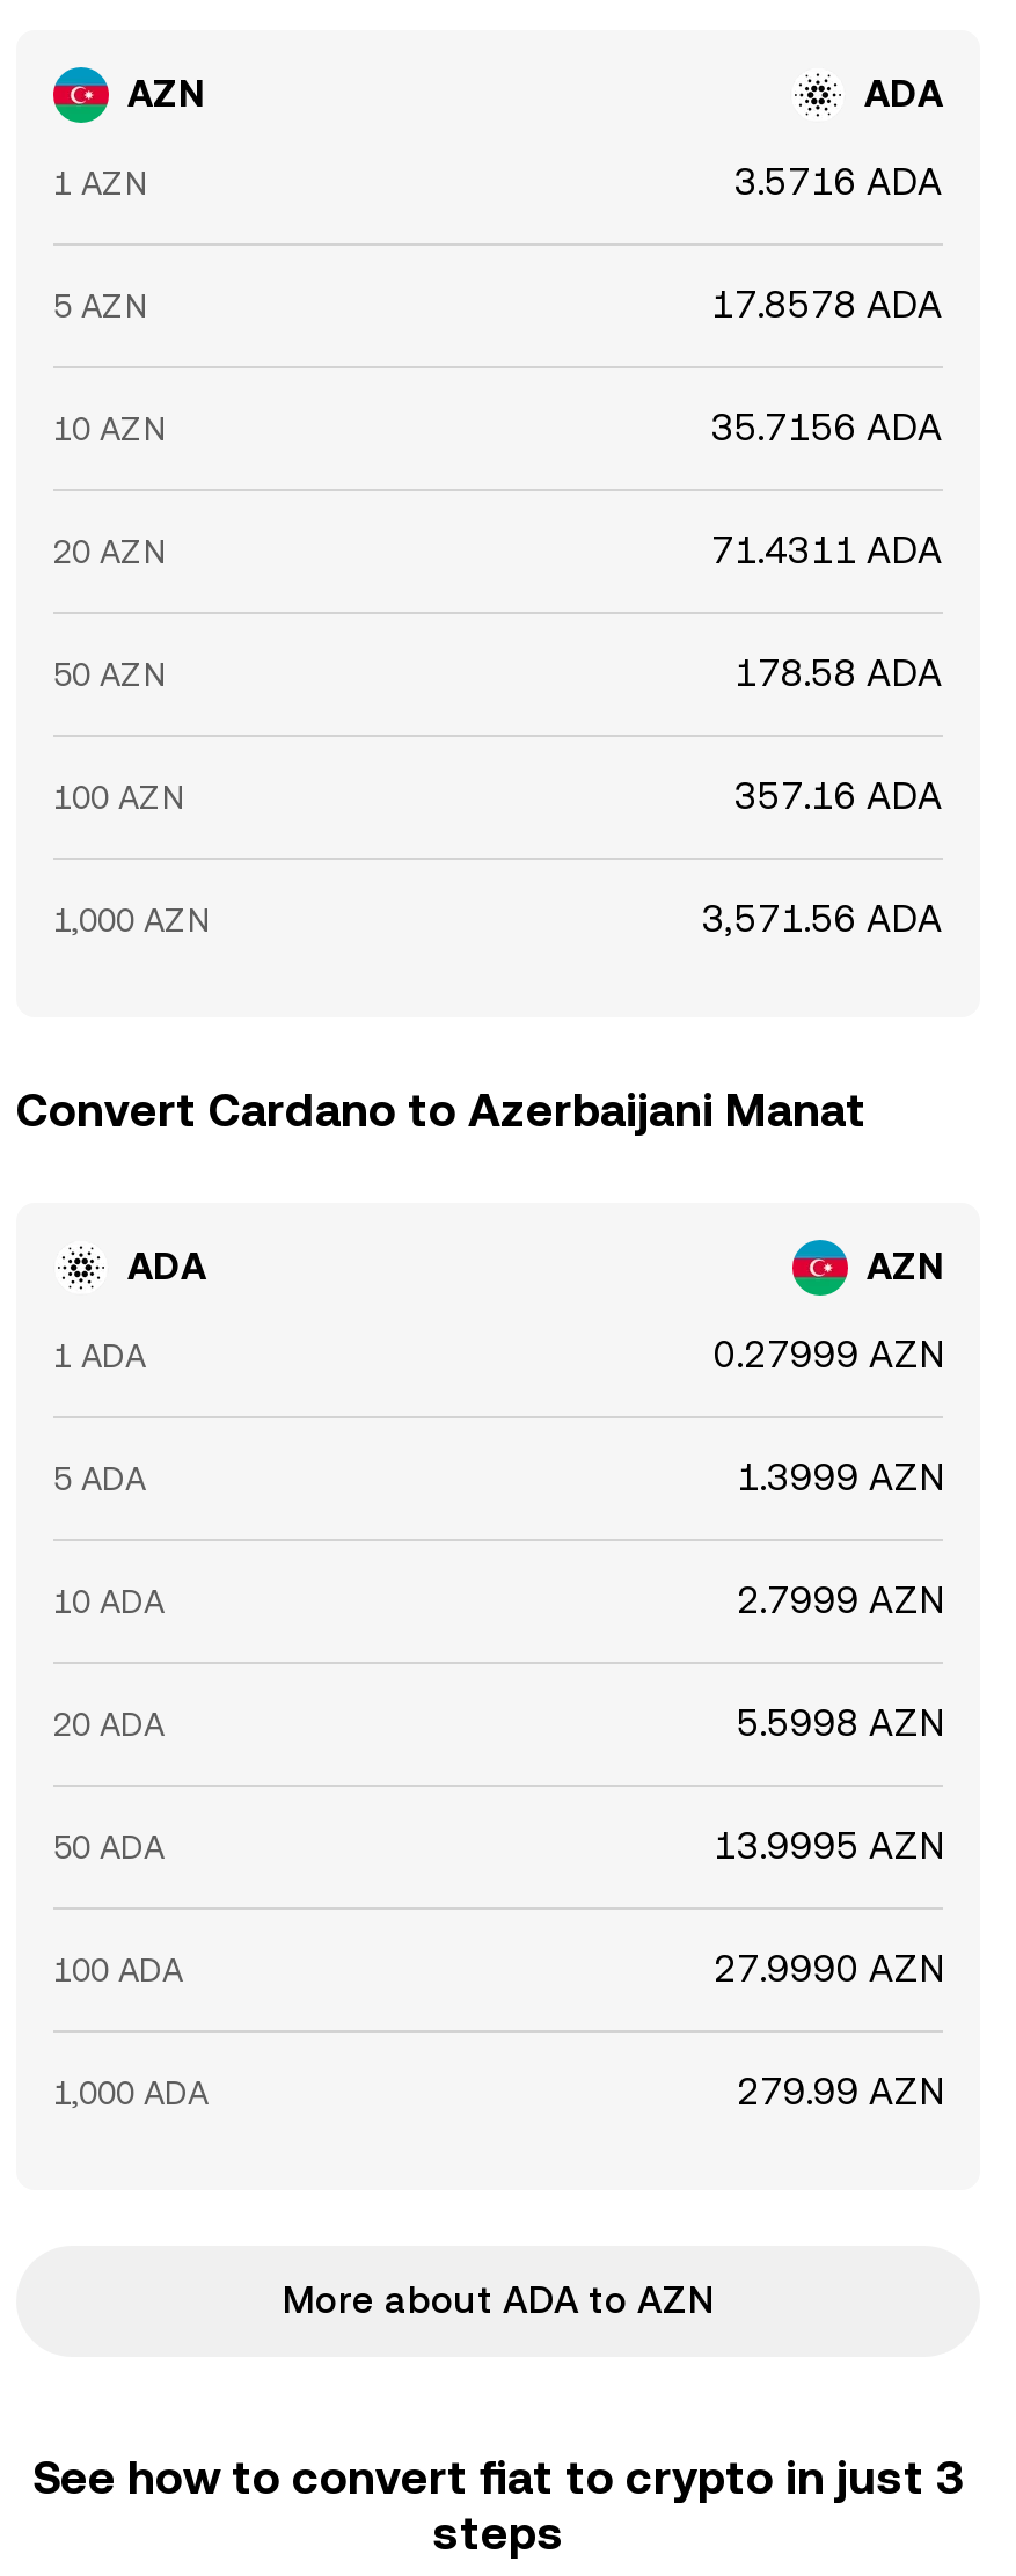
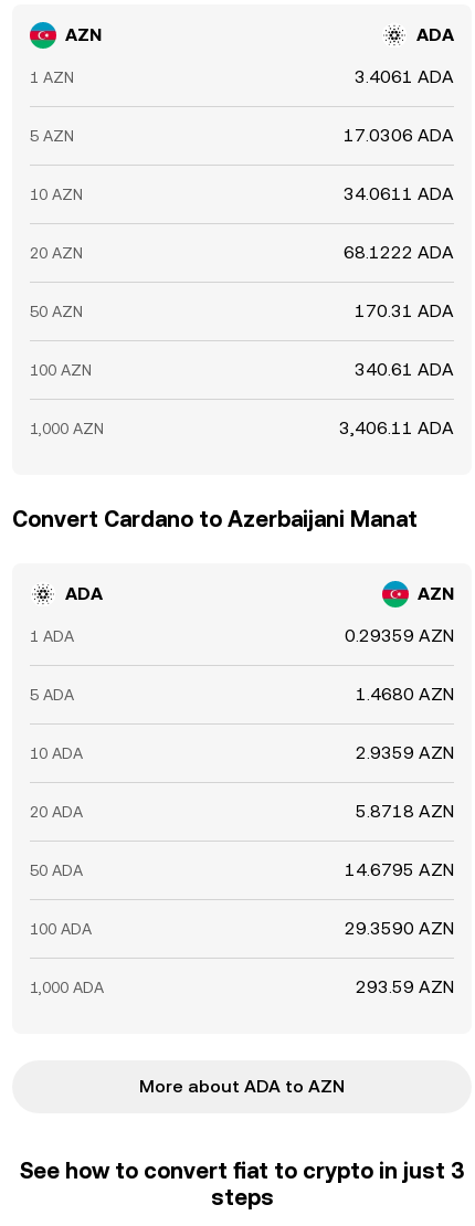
- 3.5716 ADA
+ 3.4061 ADA

- 17.8578 ADA
+ 17.0306 ADA

- 35.7156 ADA
+ 34.0611 ADA

- 71.4311 ADA
+ 68.1222 ADA

- 178.58 ADA
+ 170.31 ADA

- 357.16 ADA
+ 340.61 ADA

- 3,571.56 ADA
+ 3,406.11 ADA

- 0.27999 AZN
+ 0.29359 AZN

- 1.3999 AZN
+ 1.4680 AZN

- 2.7999 AZN
+ 2.9359 AZN

- 5.5998 AZN
+ 5.8718 AZN

- 13.9995 AZN
+ 14.6795 AZN

- 27.9990 AZN
+ 29.3590 AZN

- 279.99 AZN
+ 293.59 AZN
